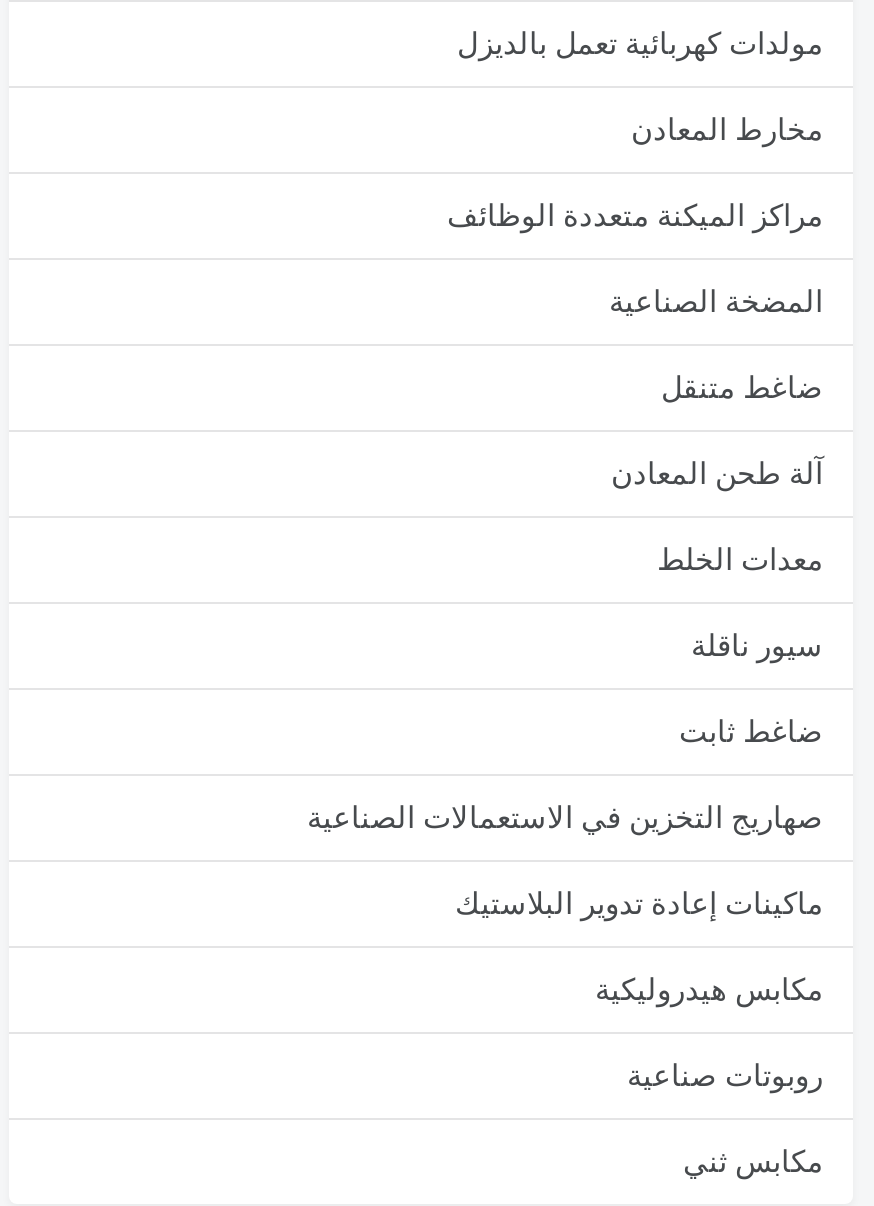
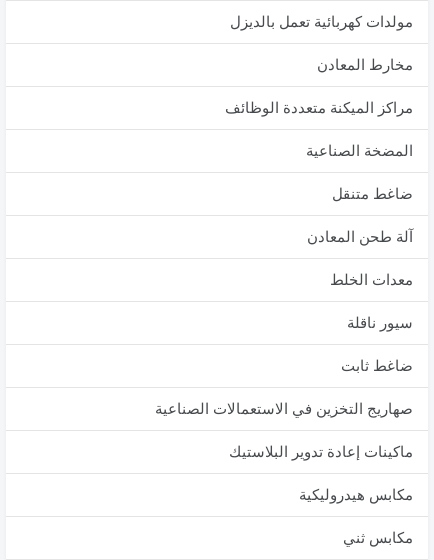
- روبوتات صناعية
